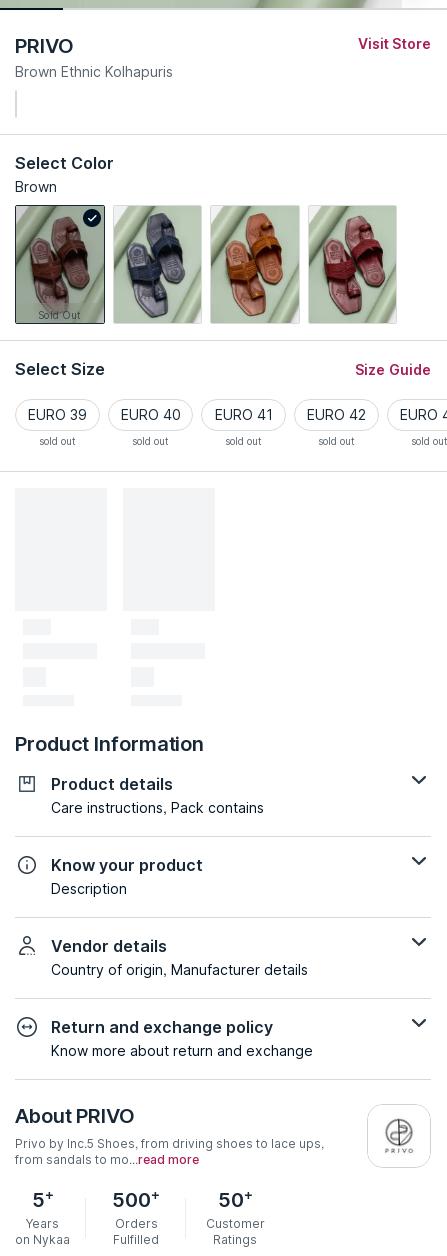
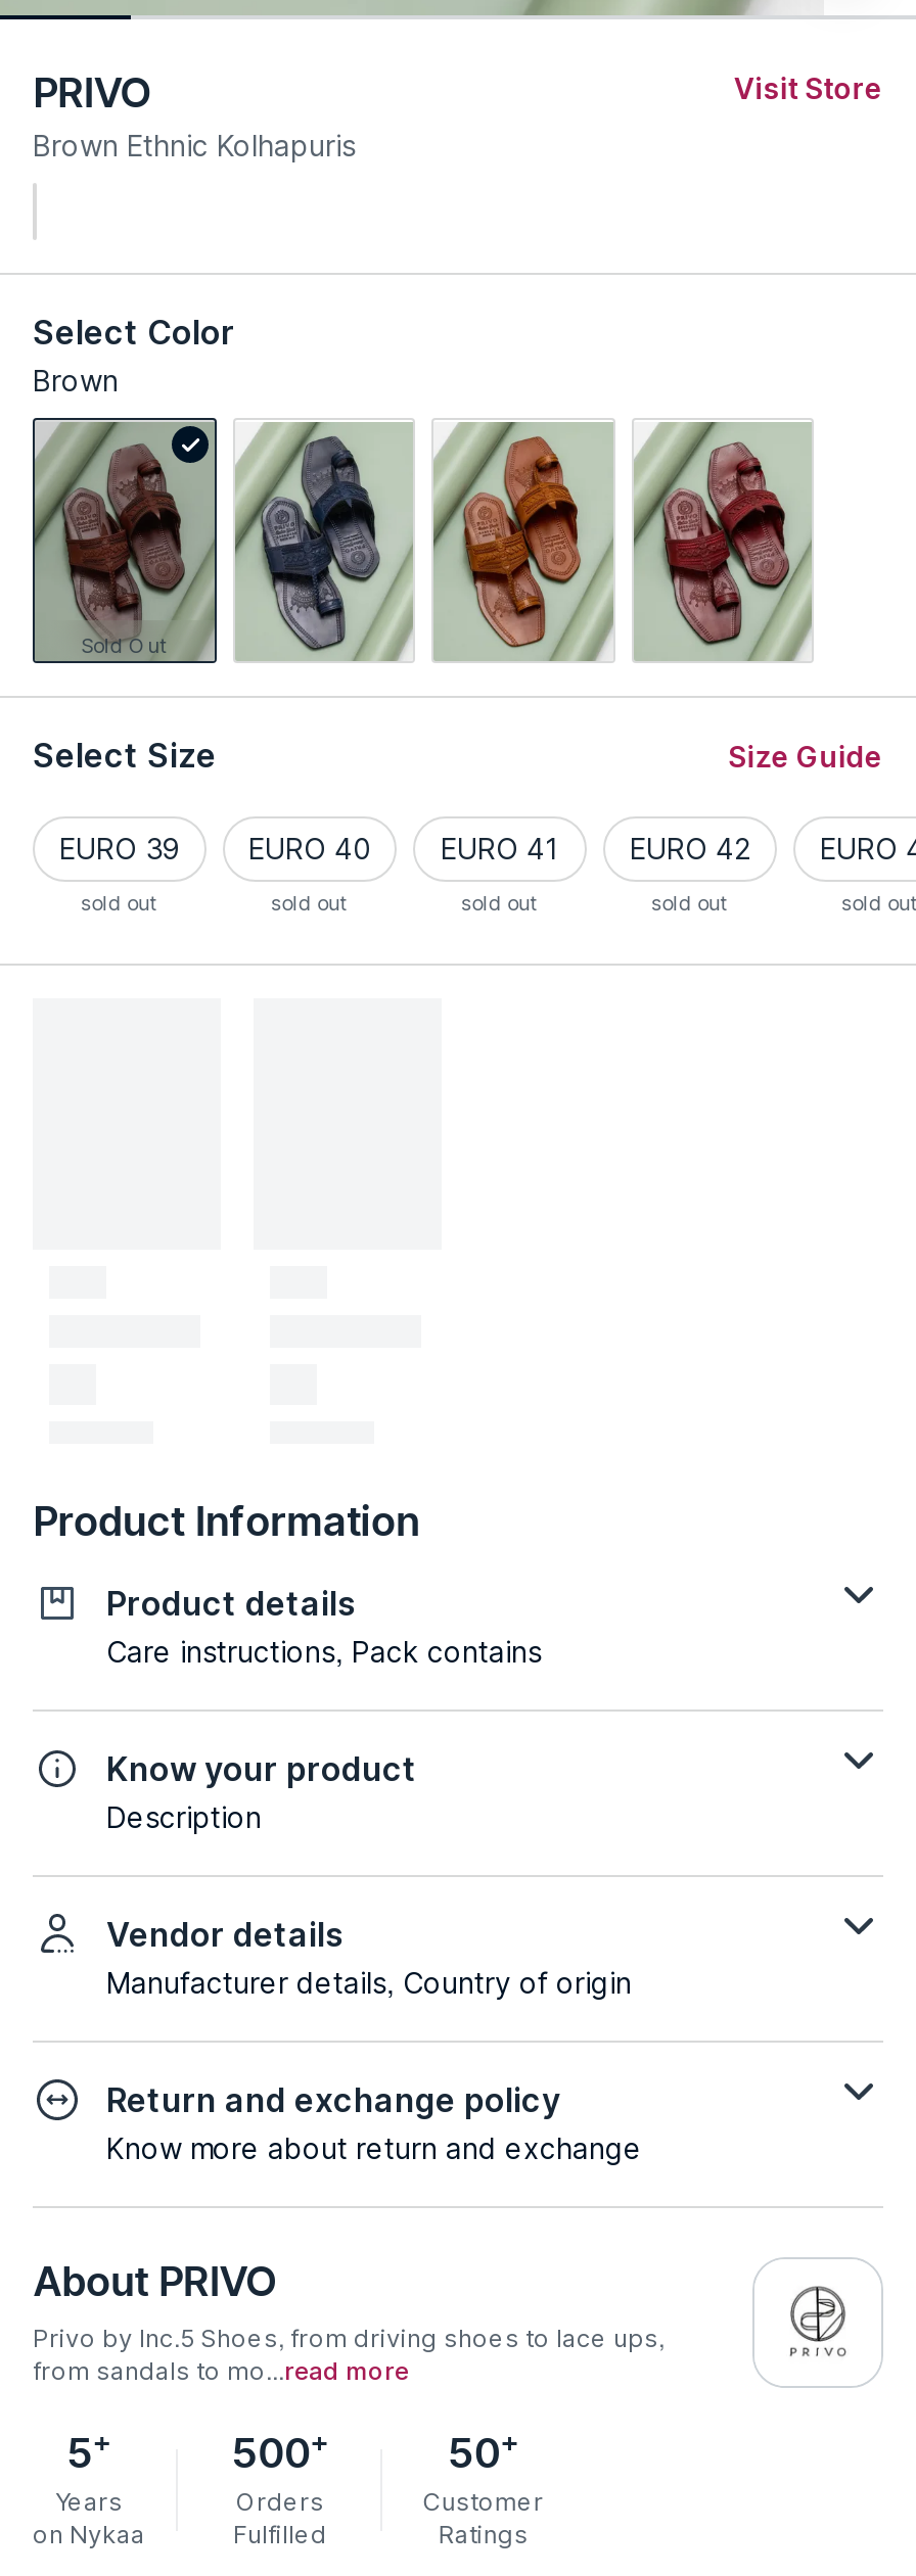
- Country of origin, Manufacturer details
+ Manufacturer details, Country of origin
